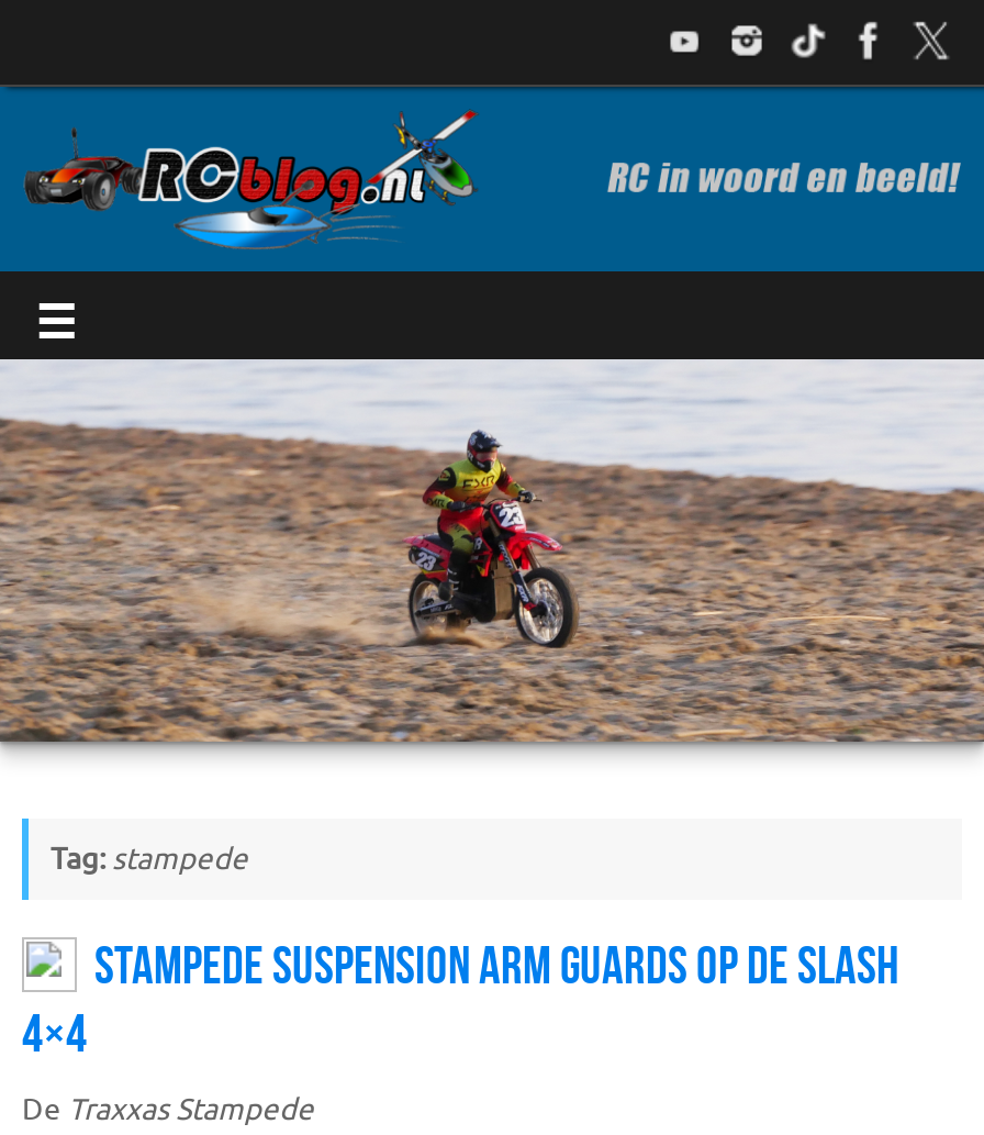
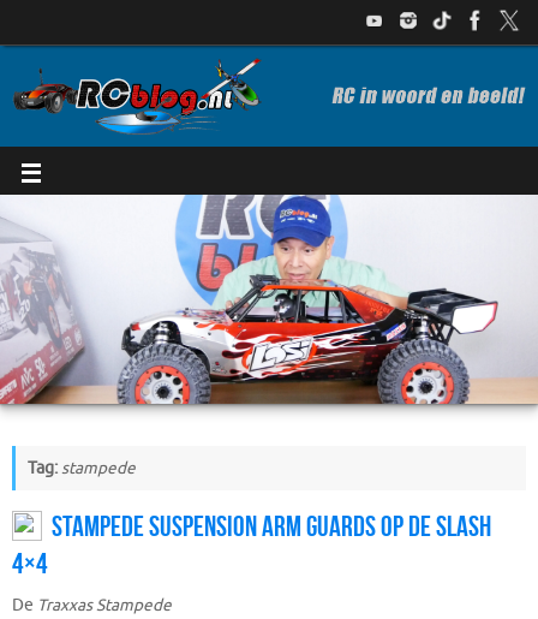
- [image]
+ [image]
